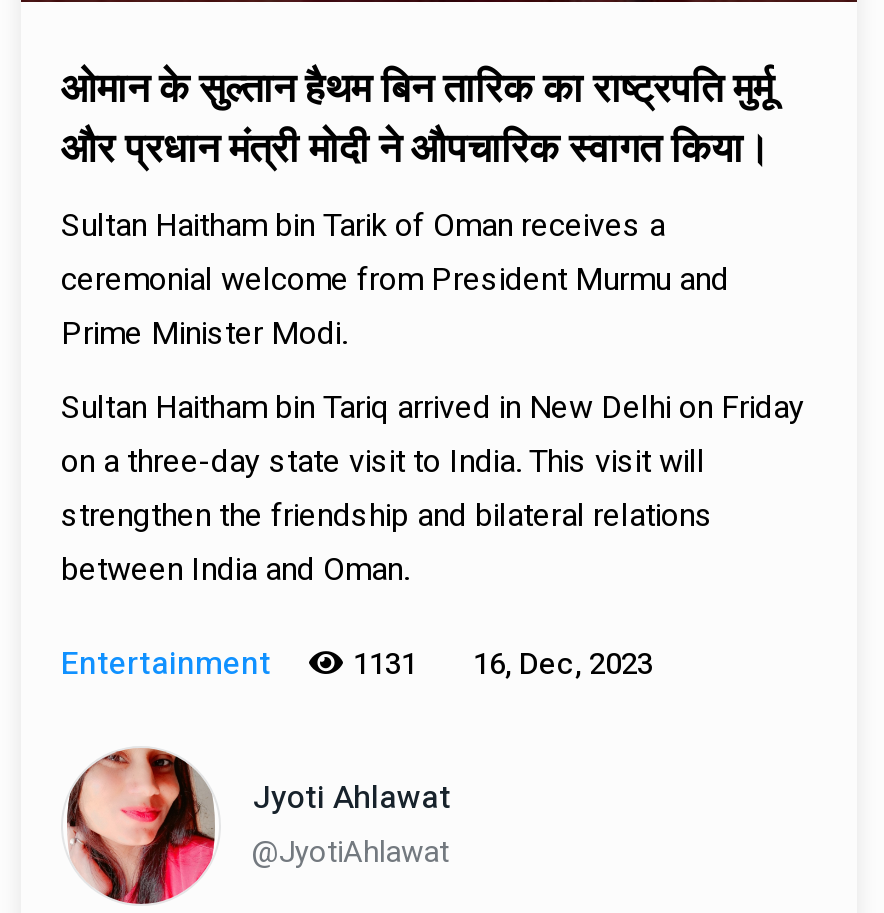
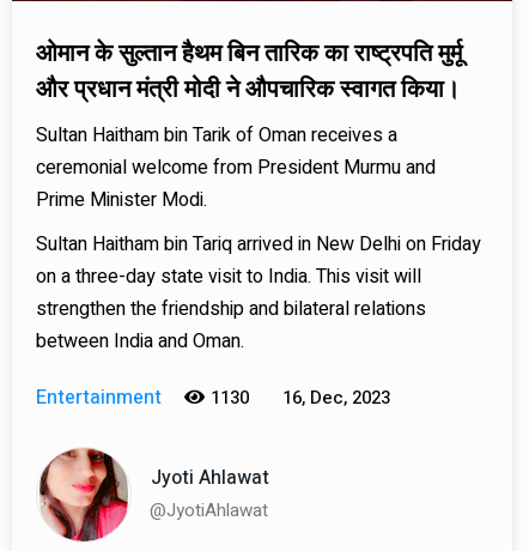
- Entertainment 1131 16, Dec, 2023
+ Entertainment 1130 16, Dec, 2023
